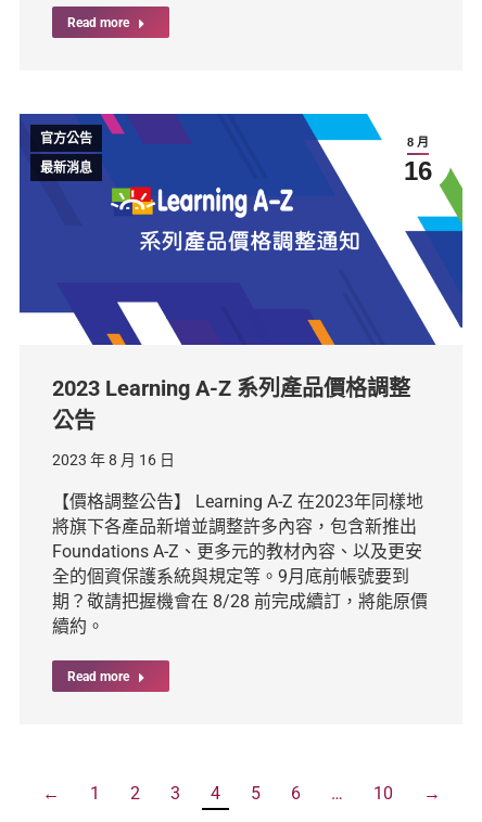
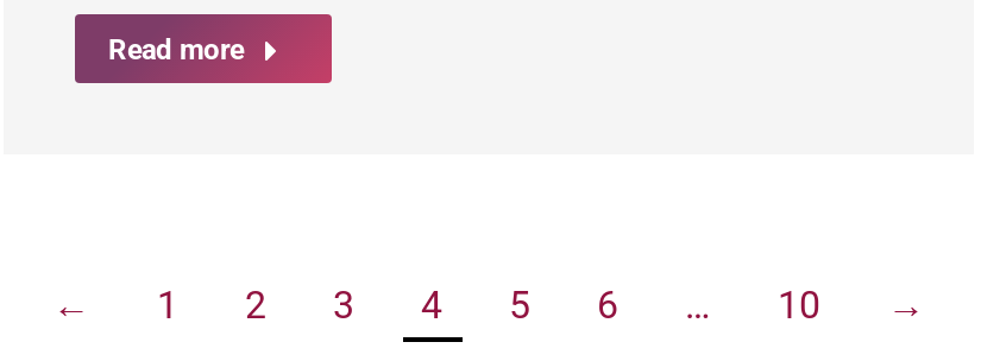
- [image]
- 8 月
- 16

- 官方公告
- 最新消息

- 2023 Learning A-Z 系列產品價格調整
- 公告
- 2023 年 8 月 16 日
- 【價格調整公告】 Learning A-Z 在2023年同樣地
- 將旗下各產品新增並調整許多內容，包含新推出
- Foundations A-Z、更多元的教材內容、以及更安
- 全的個資保護系統與規定等。9月底前帳號要到
- 期？敬請把握機會在 8/28 前完成續訂，將能原價
- 續約。
- Read more
